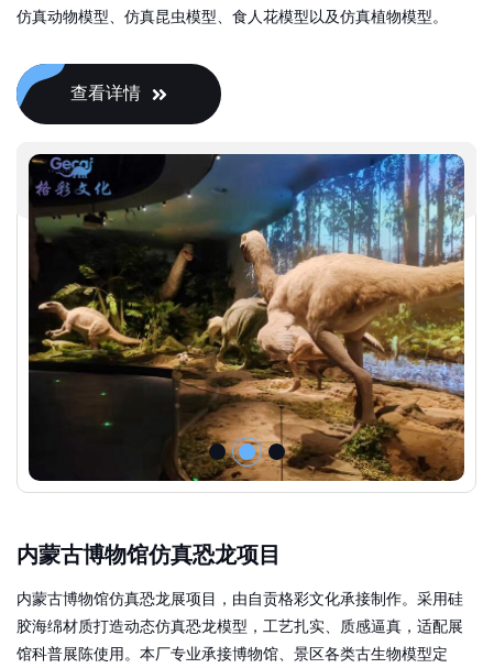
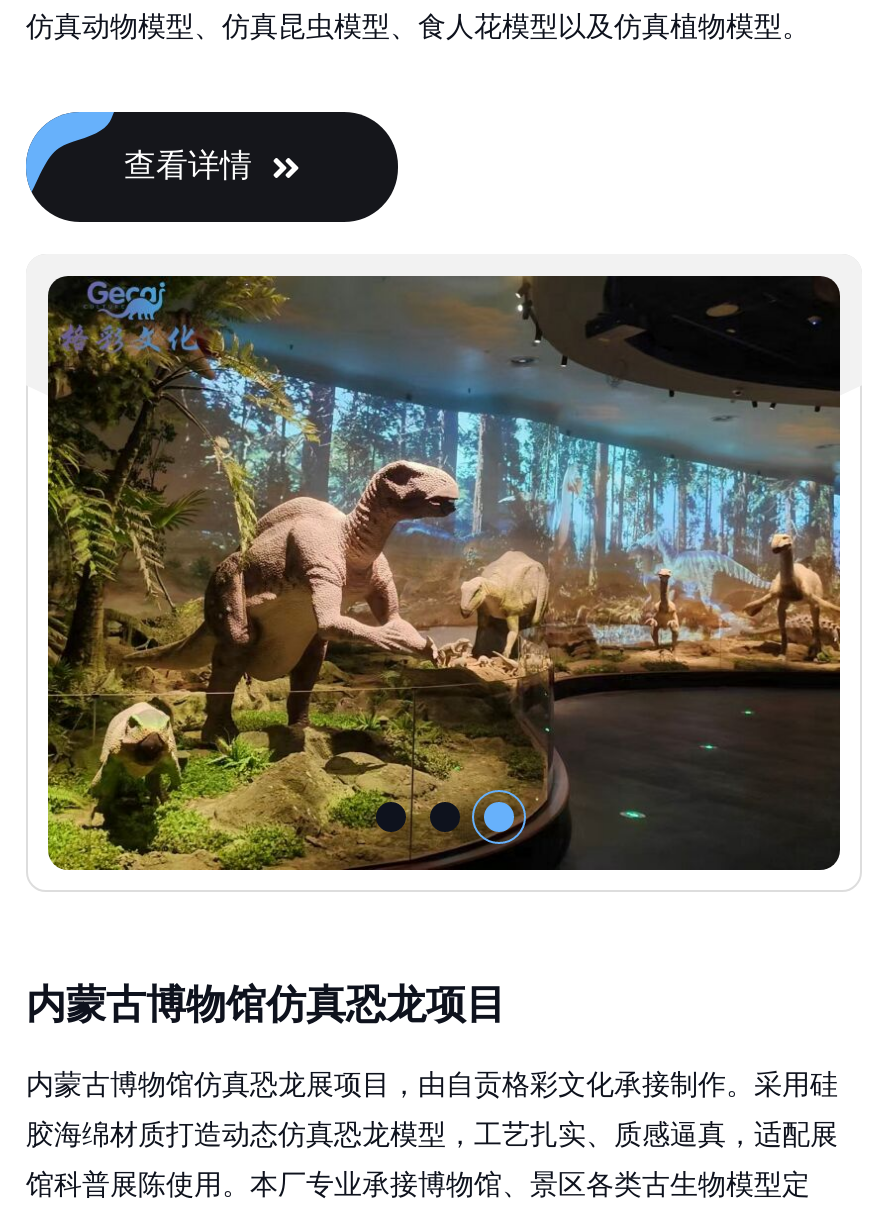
- [image]
+ [image]
